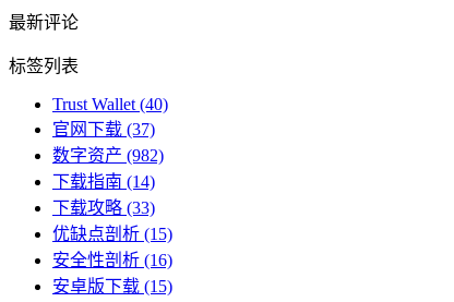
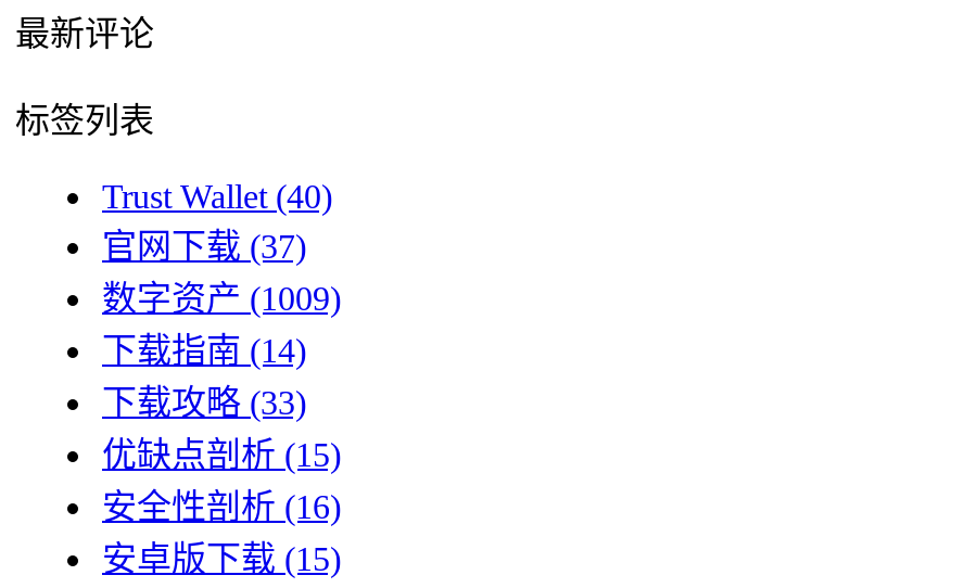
- 数字资产(982)
+ 数字资产(1009)
